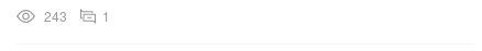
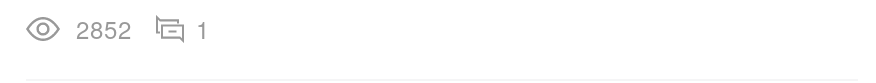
- 243 1
+ 2852 1
